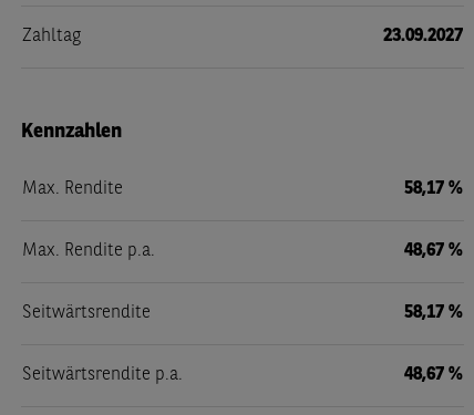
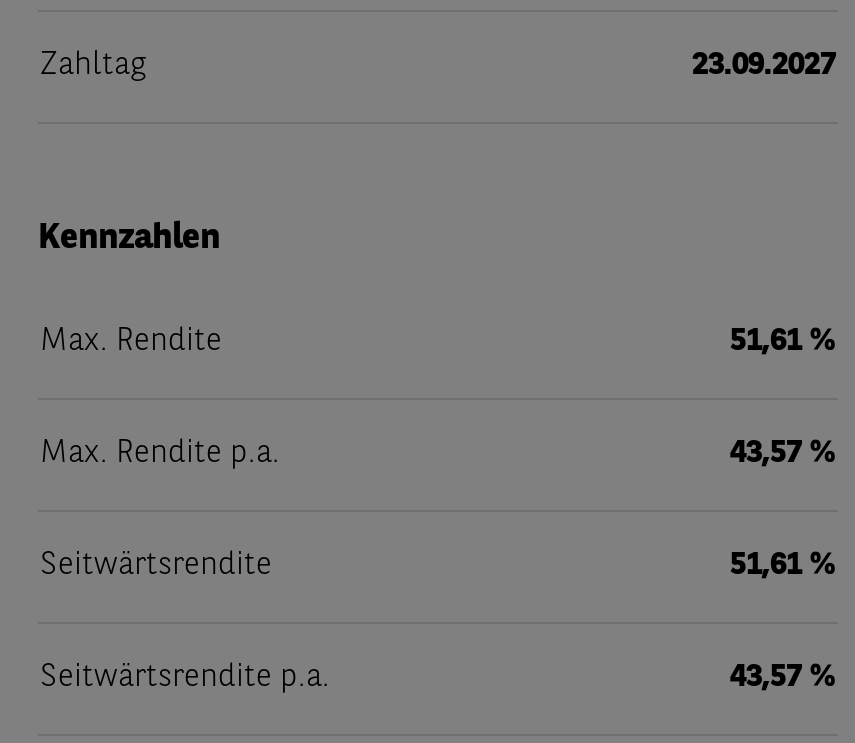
- 58,17 %
+ 51,61 %

- 48,67 %
+ 43,57 %

- 58,17 %
+ 51,61 %

- 48,67 %
+ 43,57 %
